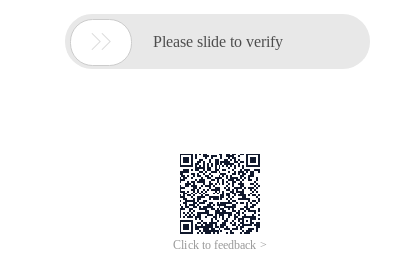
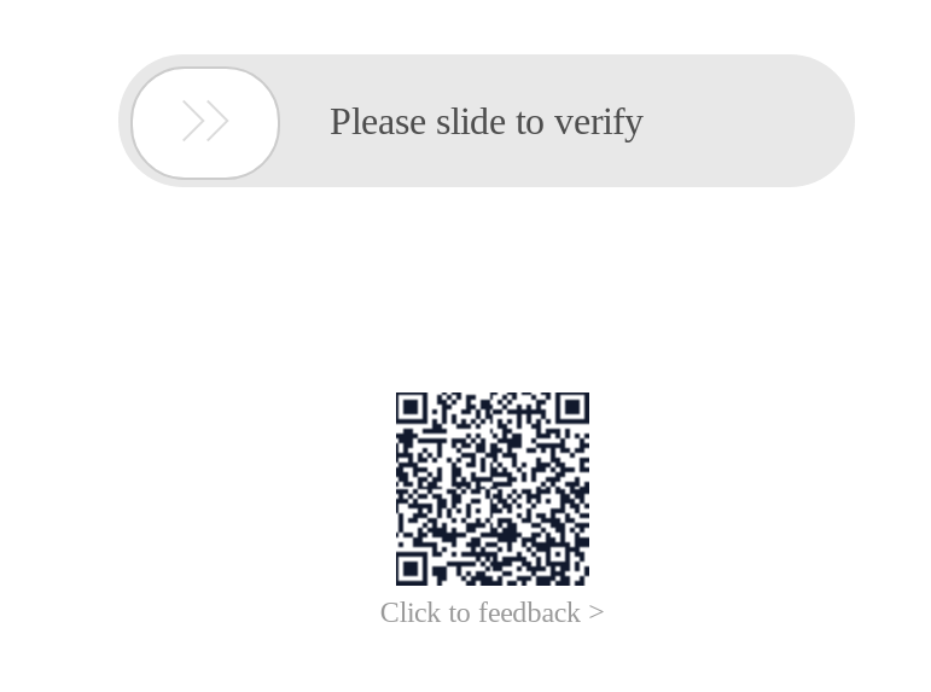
- [image]
+ [image]
